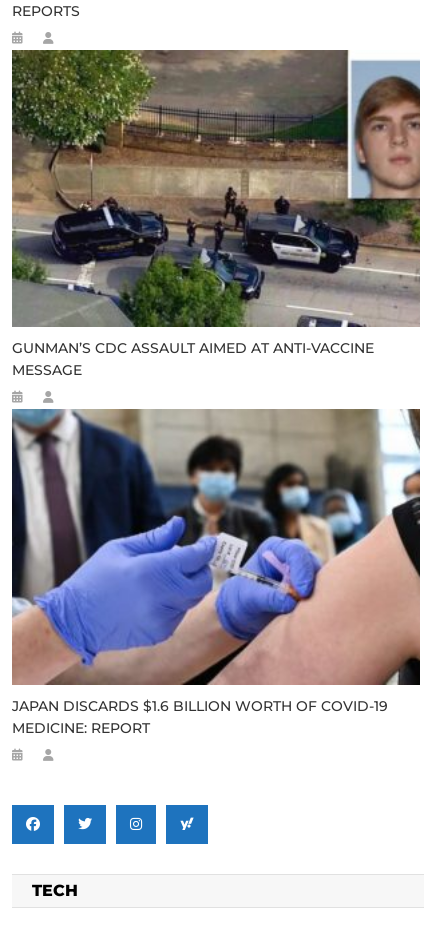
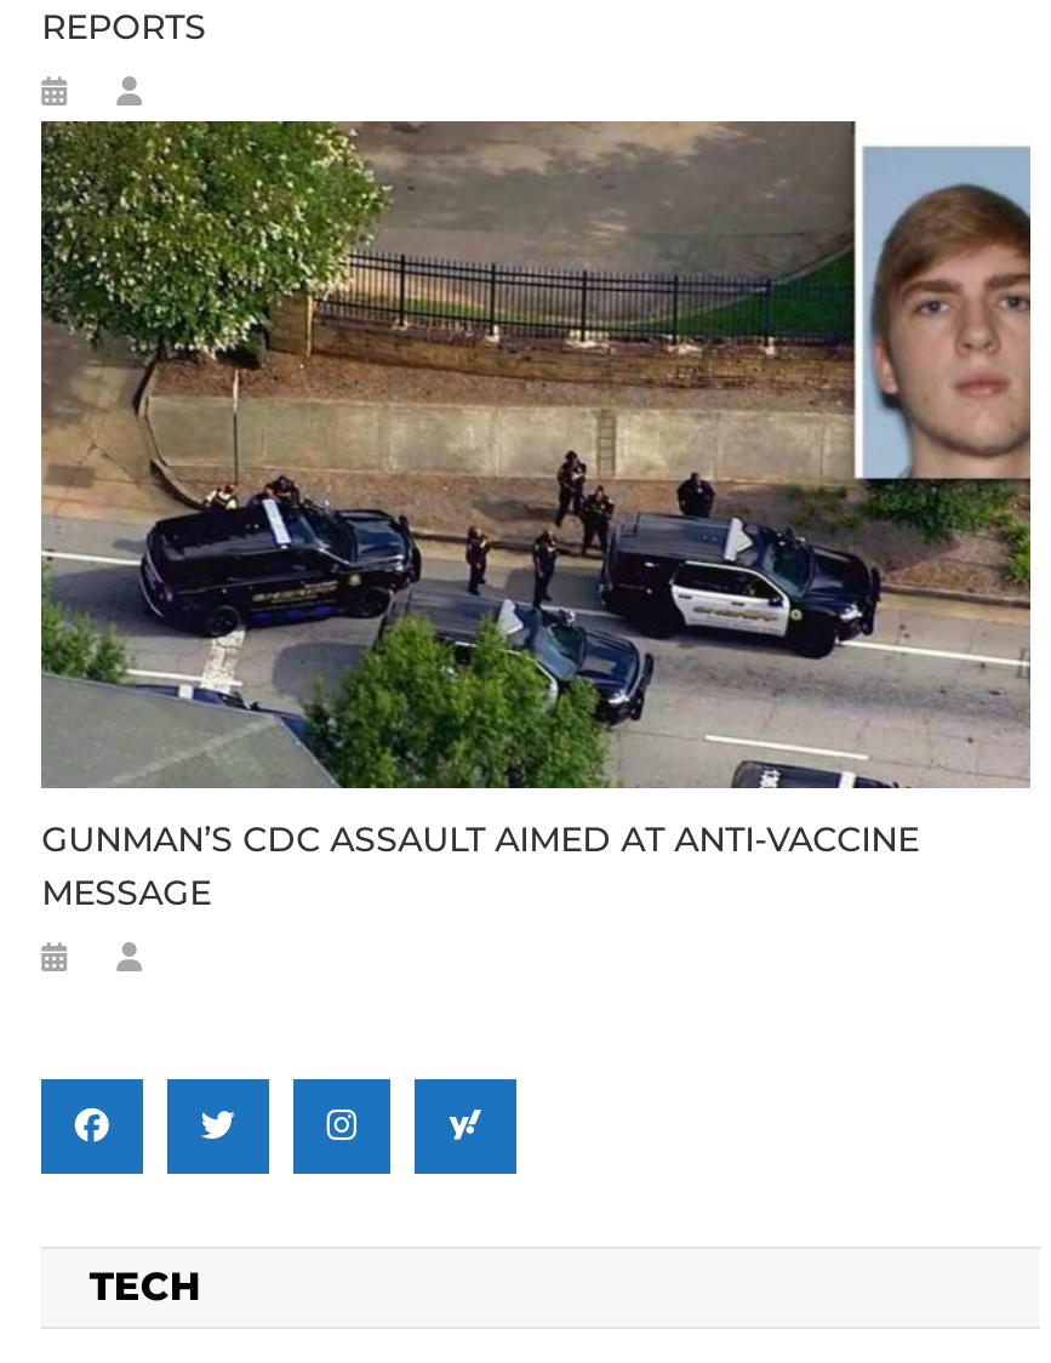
- [image]
- JAPAN DISCARDS $1.6 BILLION WORTH OF COVID-19
- MEDICINE: REPORT
